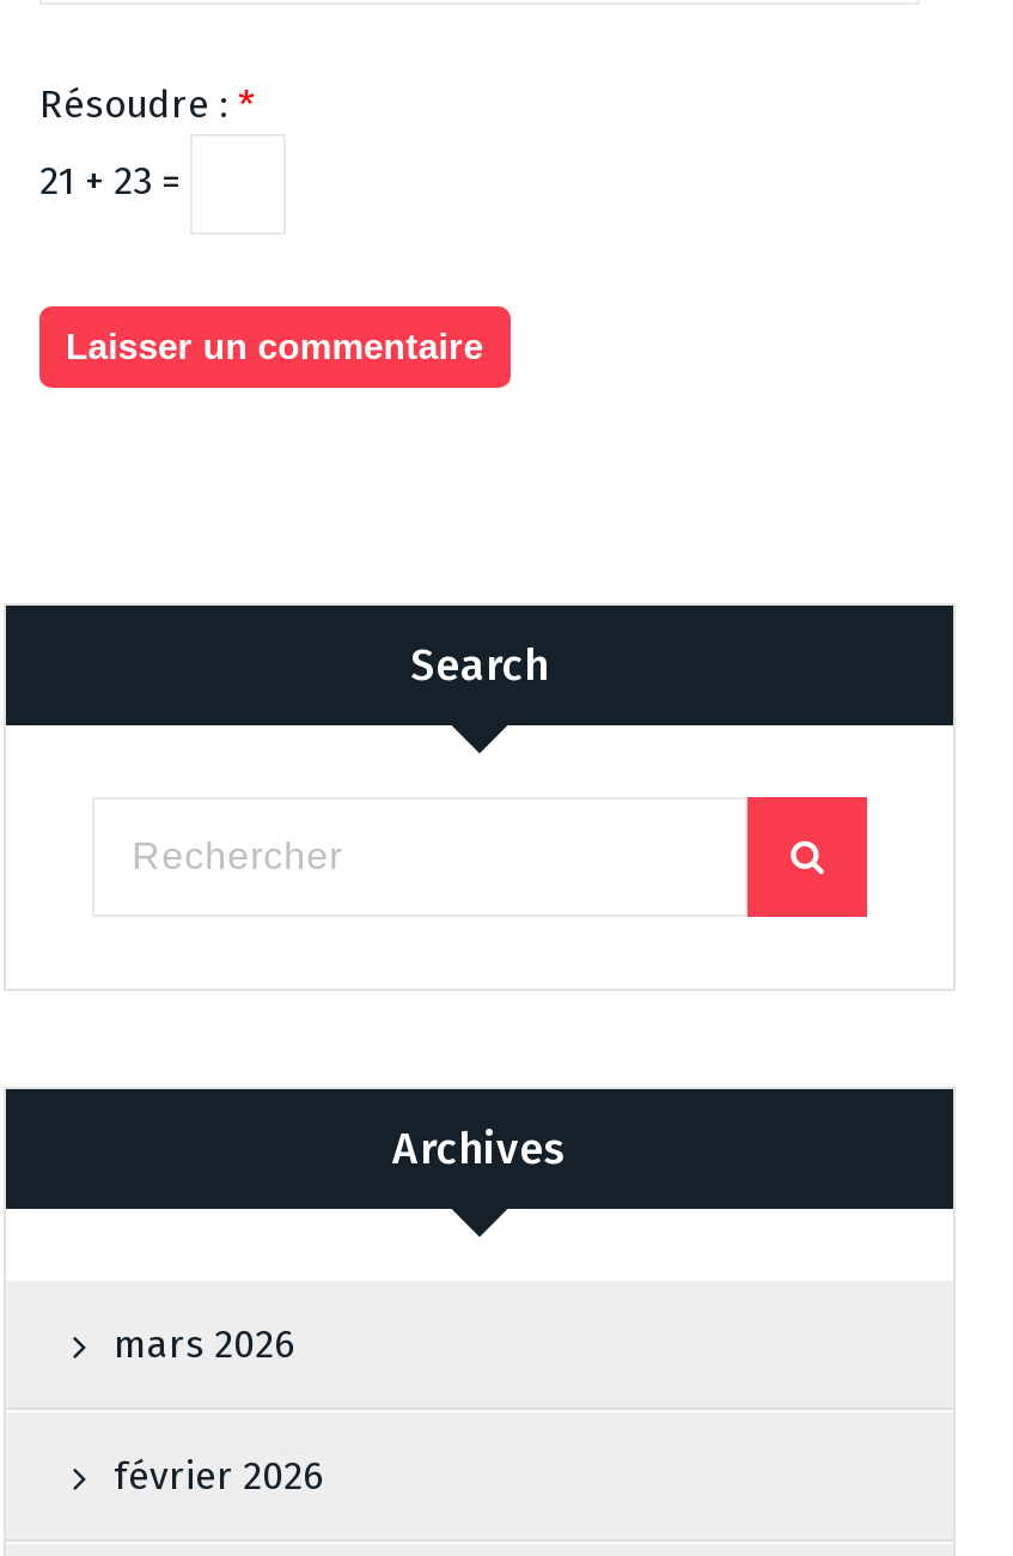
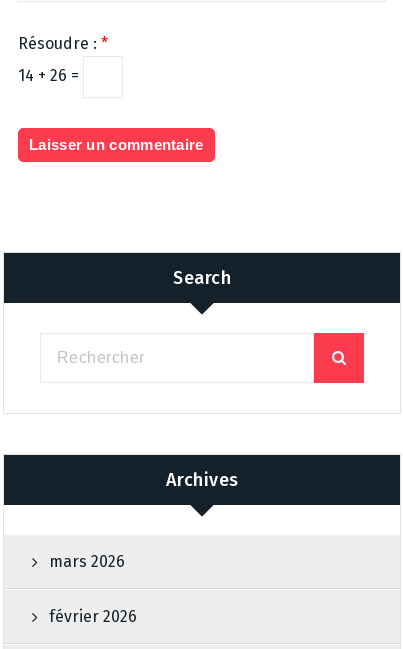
- 21 + 23 =
+ 14 + 26 =
